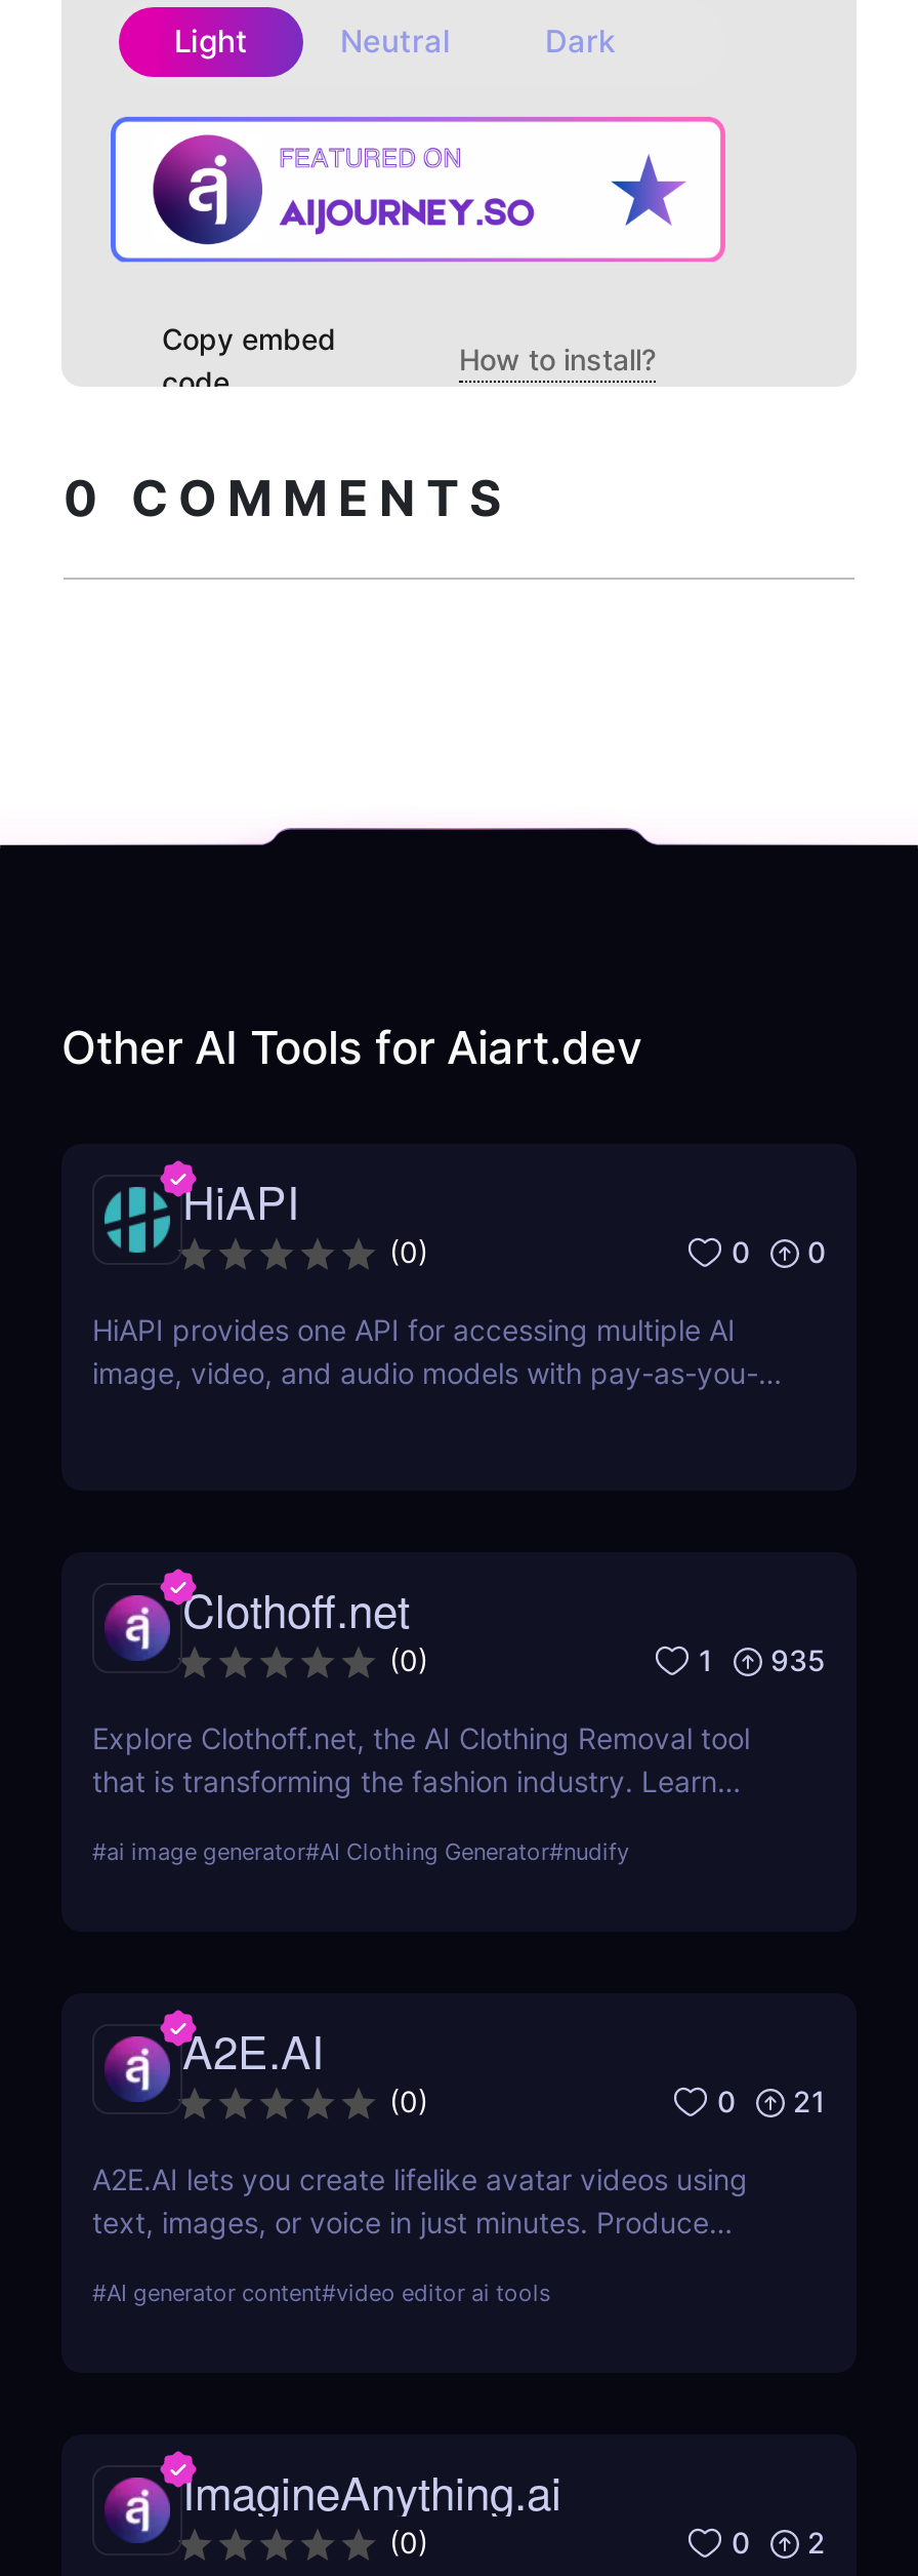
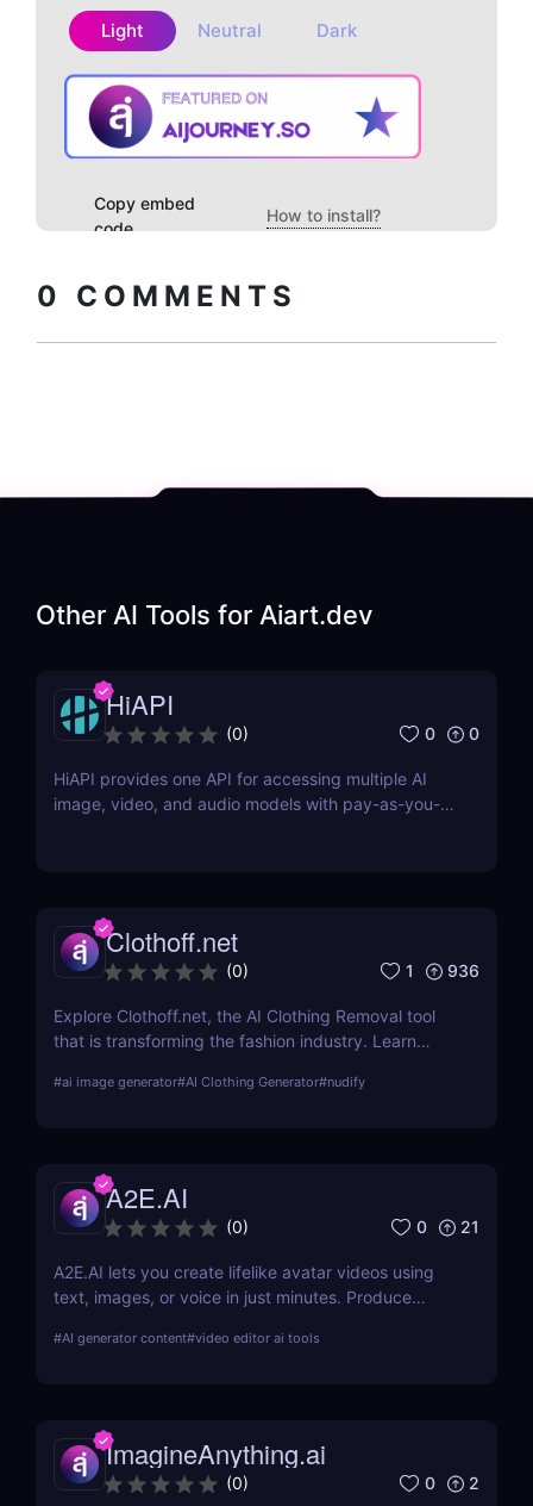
- 1 935
+ 1 936
